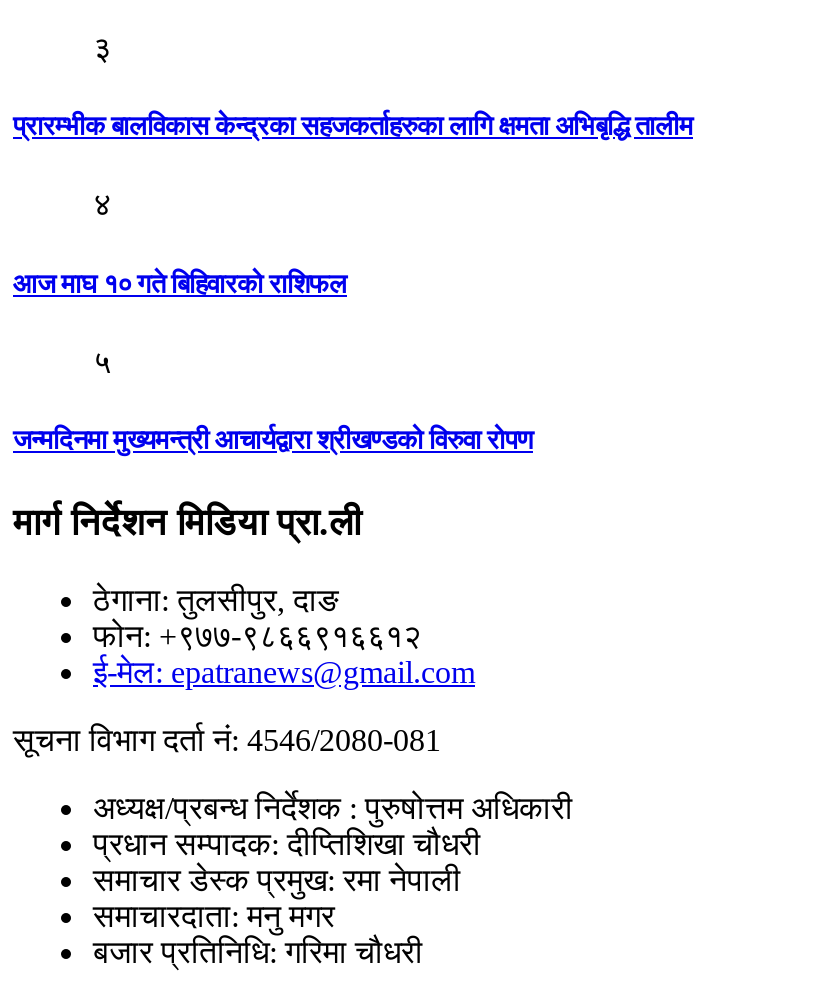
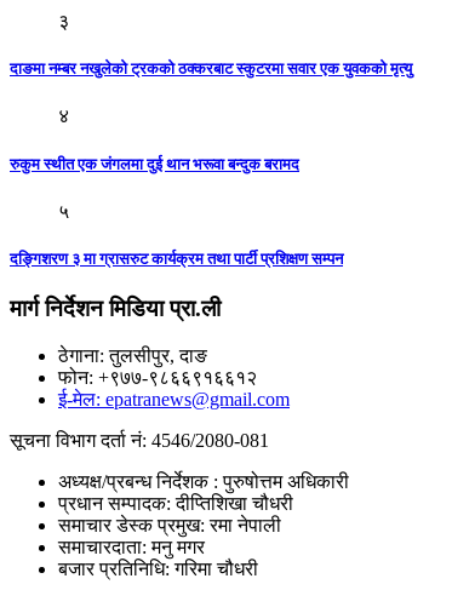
- प्रारम्भीक बालविकास केन्द्रका सहजकर्ताहरुका लागि क्षमता अभिबृद्धि तालीम
+ दाङमा नम्बर नखुलेको ट्रकको ठक्करबाट स्कुटरमा सवार एक युवकको मृत्यु

- आज माघ १० गते बिहिवारकाे राशिफल
+ रुकुम स्थीत एक जंगलमा दुई थान भरूवा बन्दुक बरामद

- जन्मदिनमा मुख्यमन्त्री आचार्यद्वारा श्रीखण्डको विरुवा रोपण
+ दङ्गिशरण ३ मा ग्रासरुट कार्यक्रम तथा पार्टी प्रशिक्षण सम्पन
